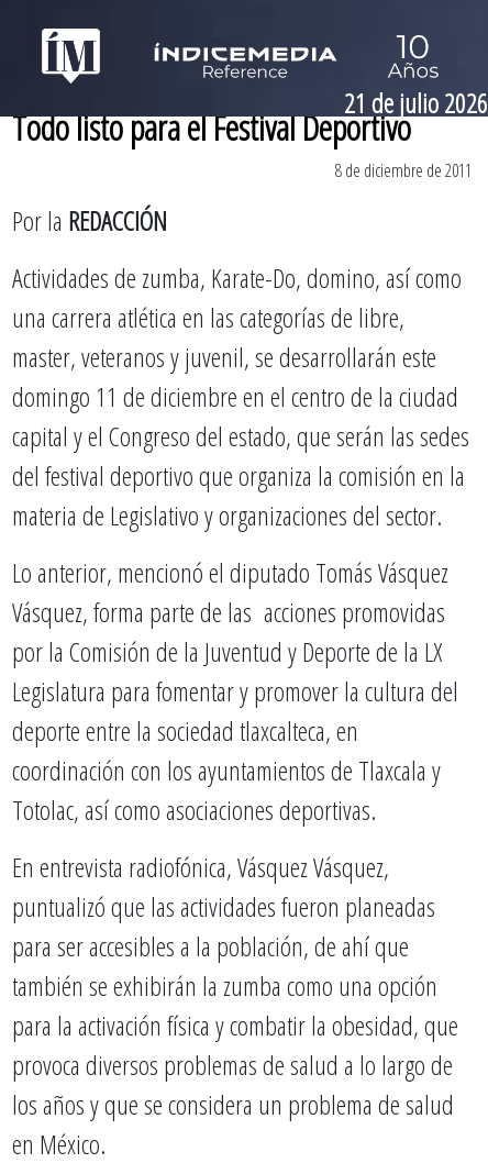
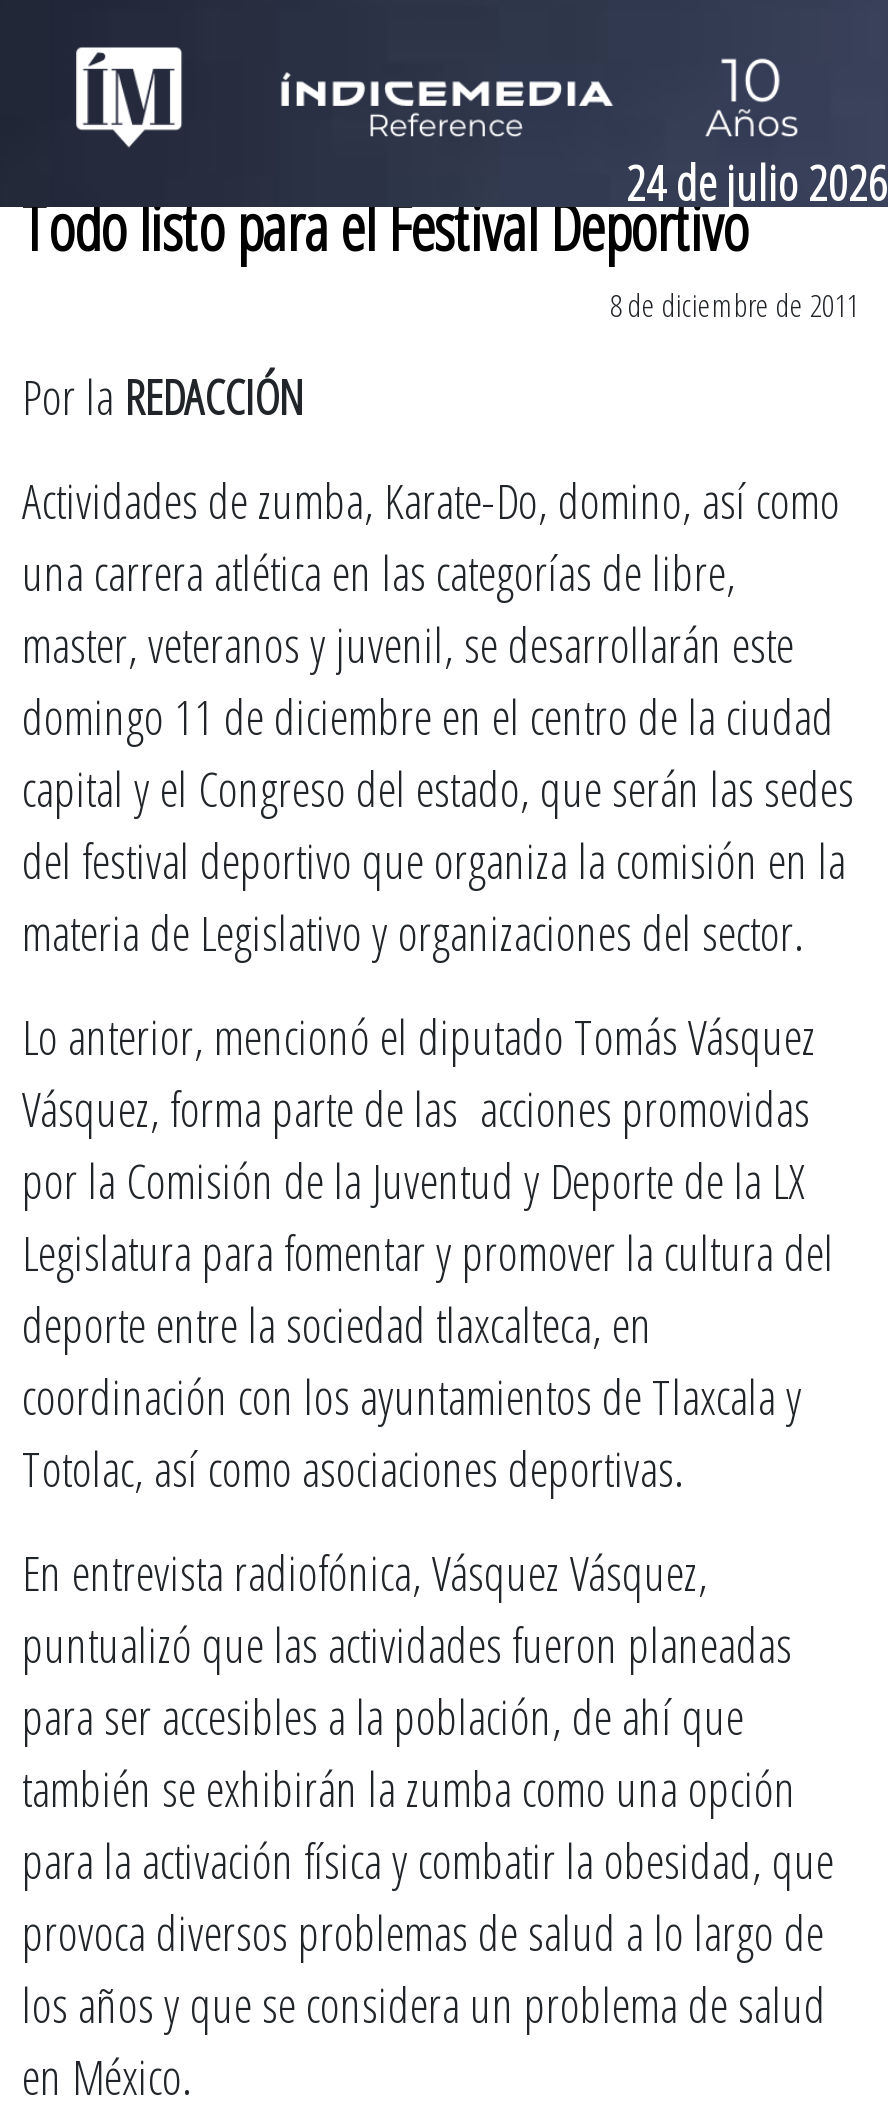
- 21 de julio 2026
+ 24 de julio 2026
